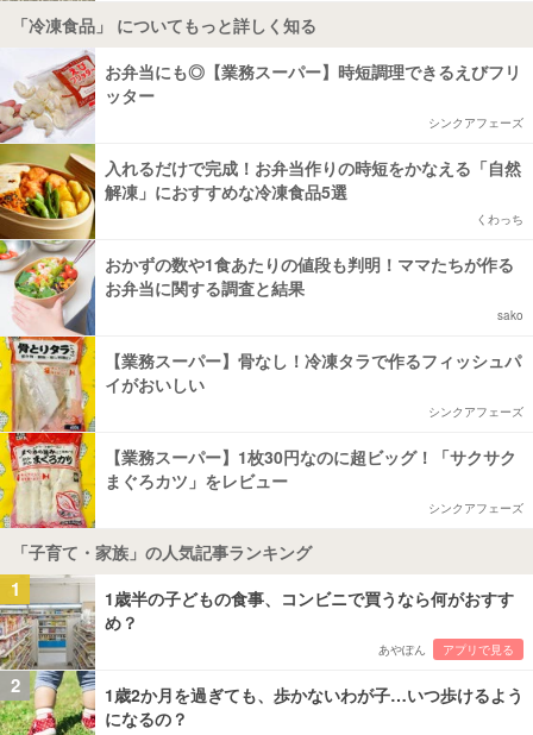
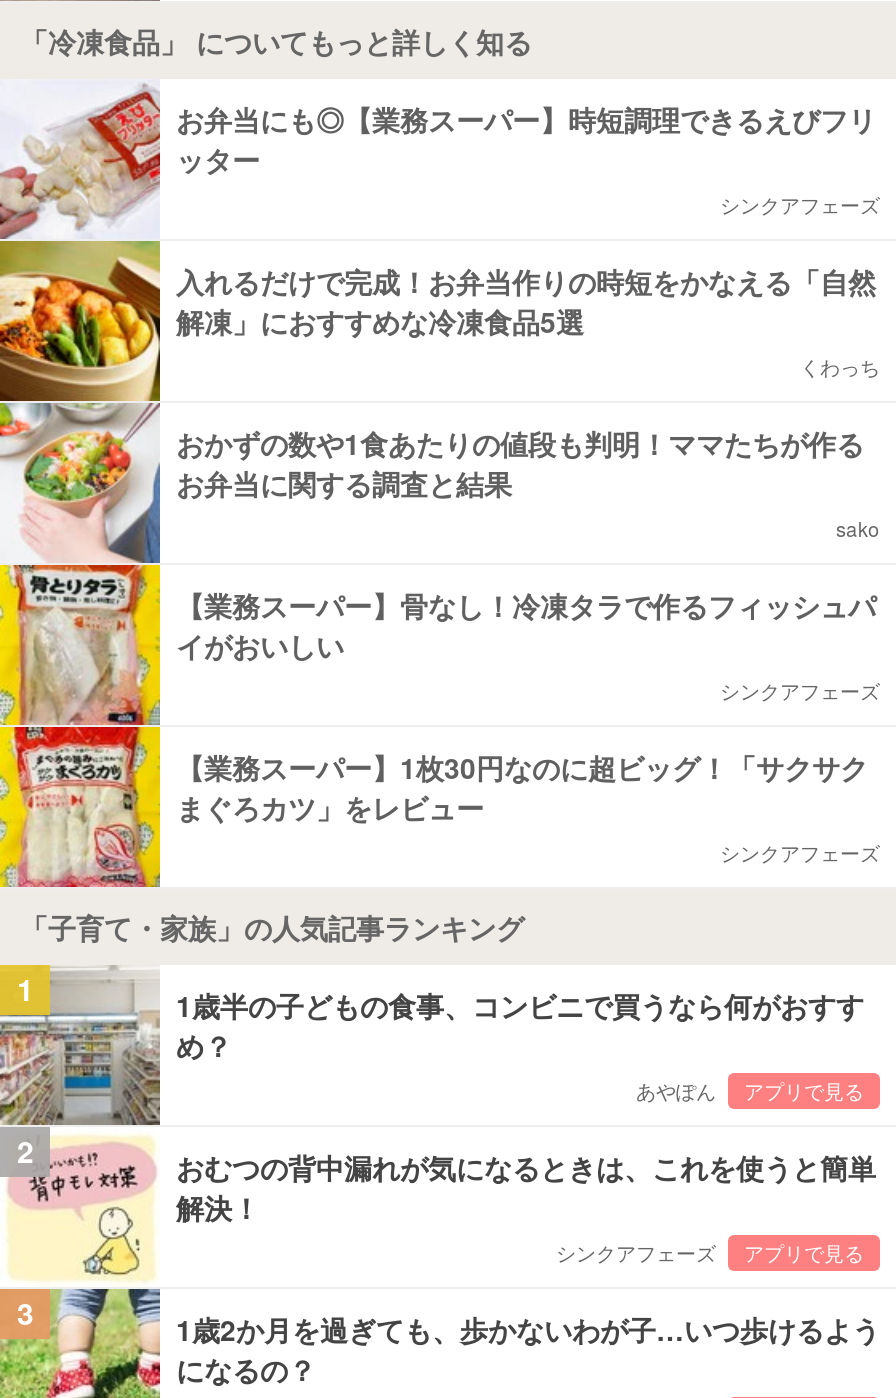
+ [image]
+ おむつの背中漏れが気になるときは、これを使うと簡単
+ 解決！
+ シンクアフェーズ
+ アプリで見る
+ 3
